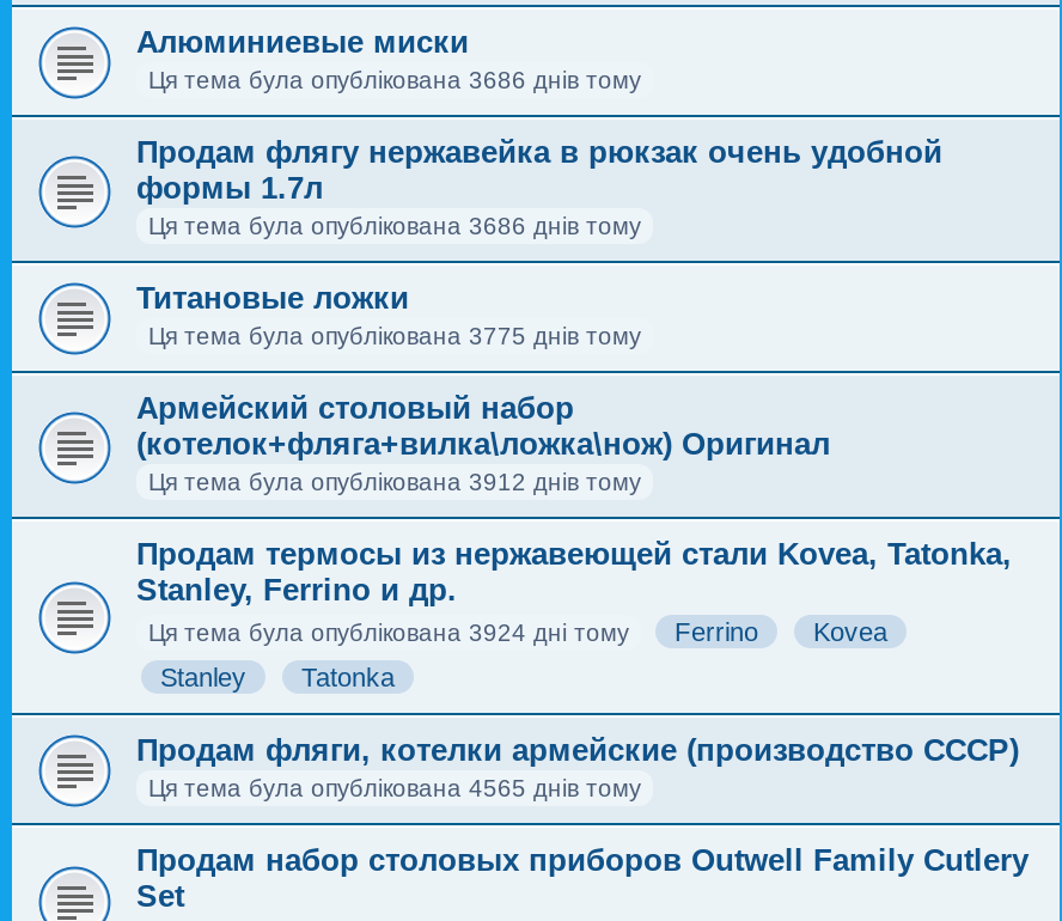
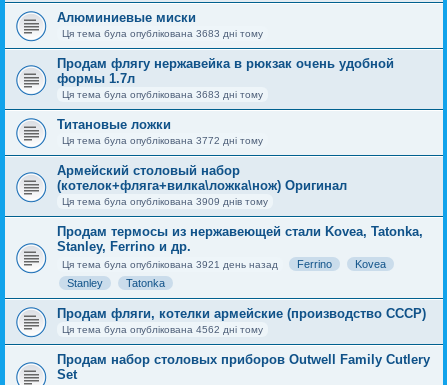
- Ця тема була опублікована 3686 днів тому
+ Ця тема була опублікована 3683 дні тому

- Ця тема була опублікована 3686 днів тому
+ Ця тема була опублікована 3683 дні тому

- Ця тема була опублікована 3775 днів тому
+ Ця тема була опублікована 3772 дні тому

- Ця тема була опублікована 3912 днів тому
+ Ця тема була опублікована 3909 днів тому

- Ця тема була опублікована 3924 дні тому
+ Ця тема була опублікована 3921 день назад

- Ця тема була опублікована 4565 днів тому
+ Ця тема була опублікована 4562 дні тому
